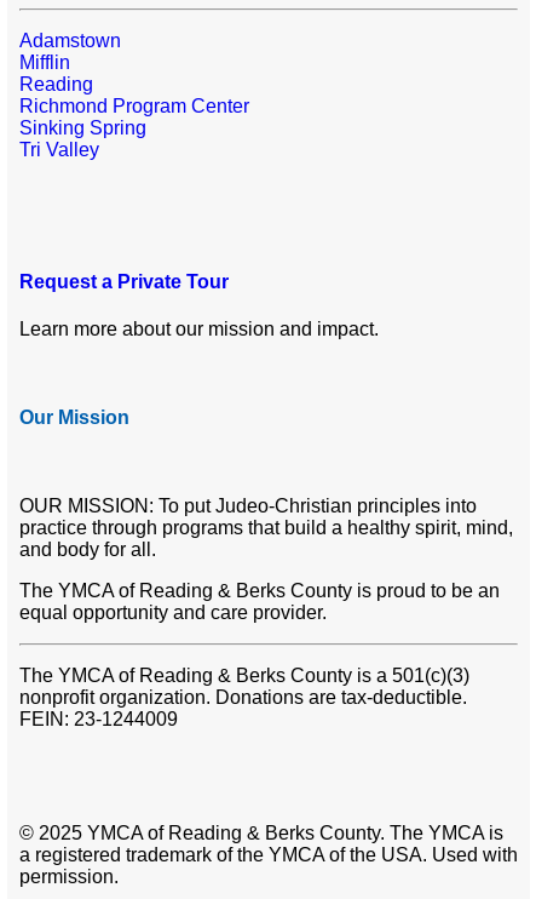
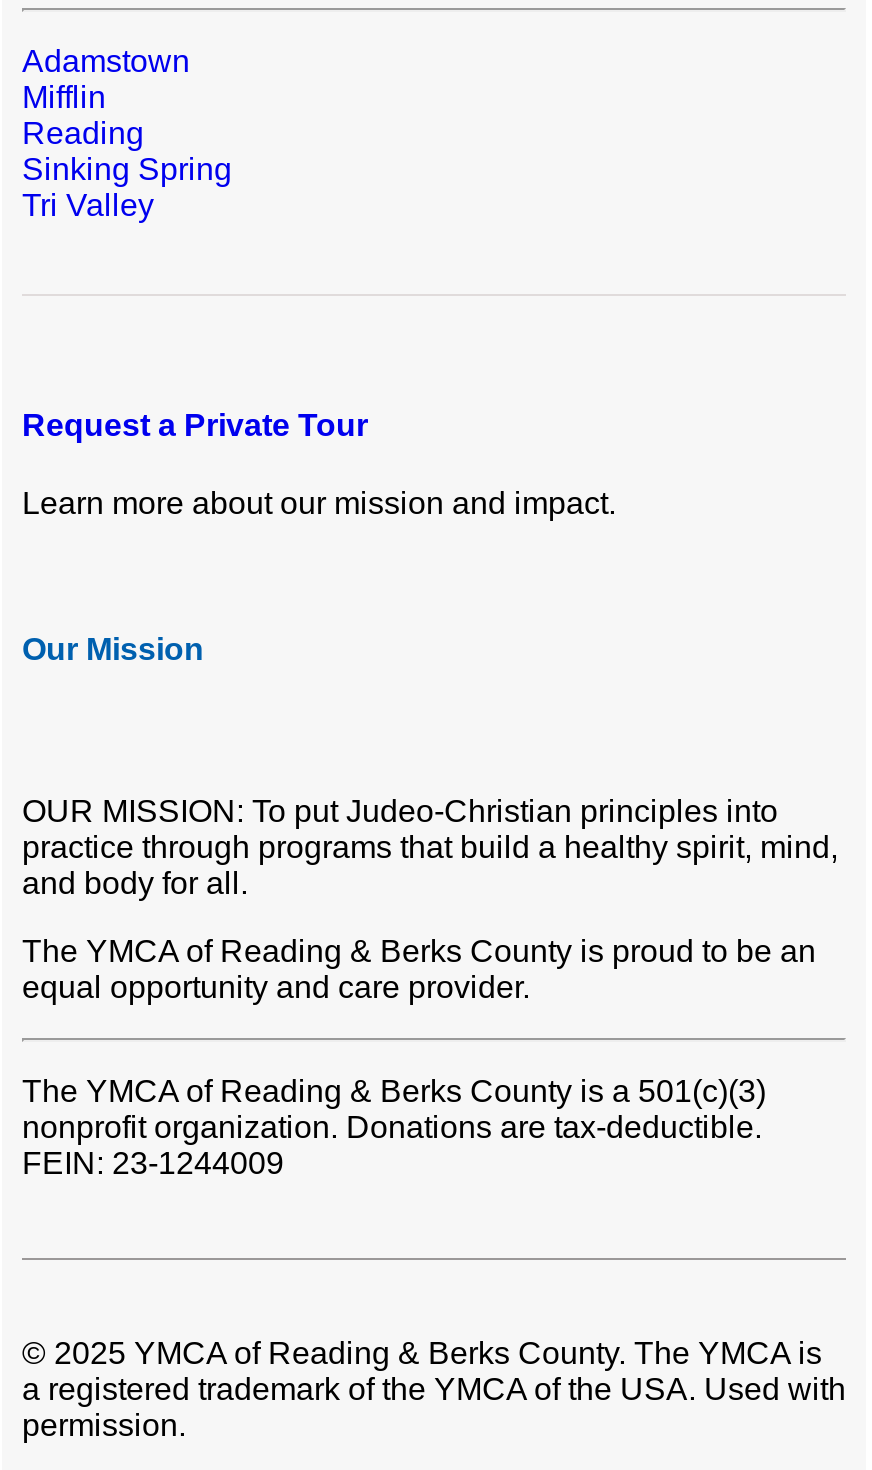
- Richmond Program Center
